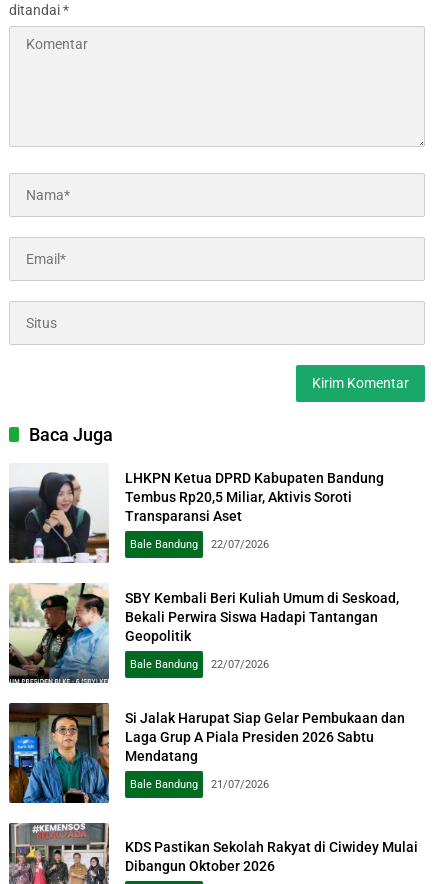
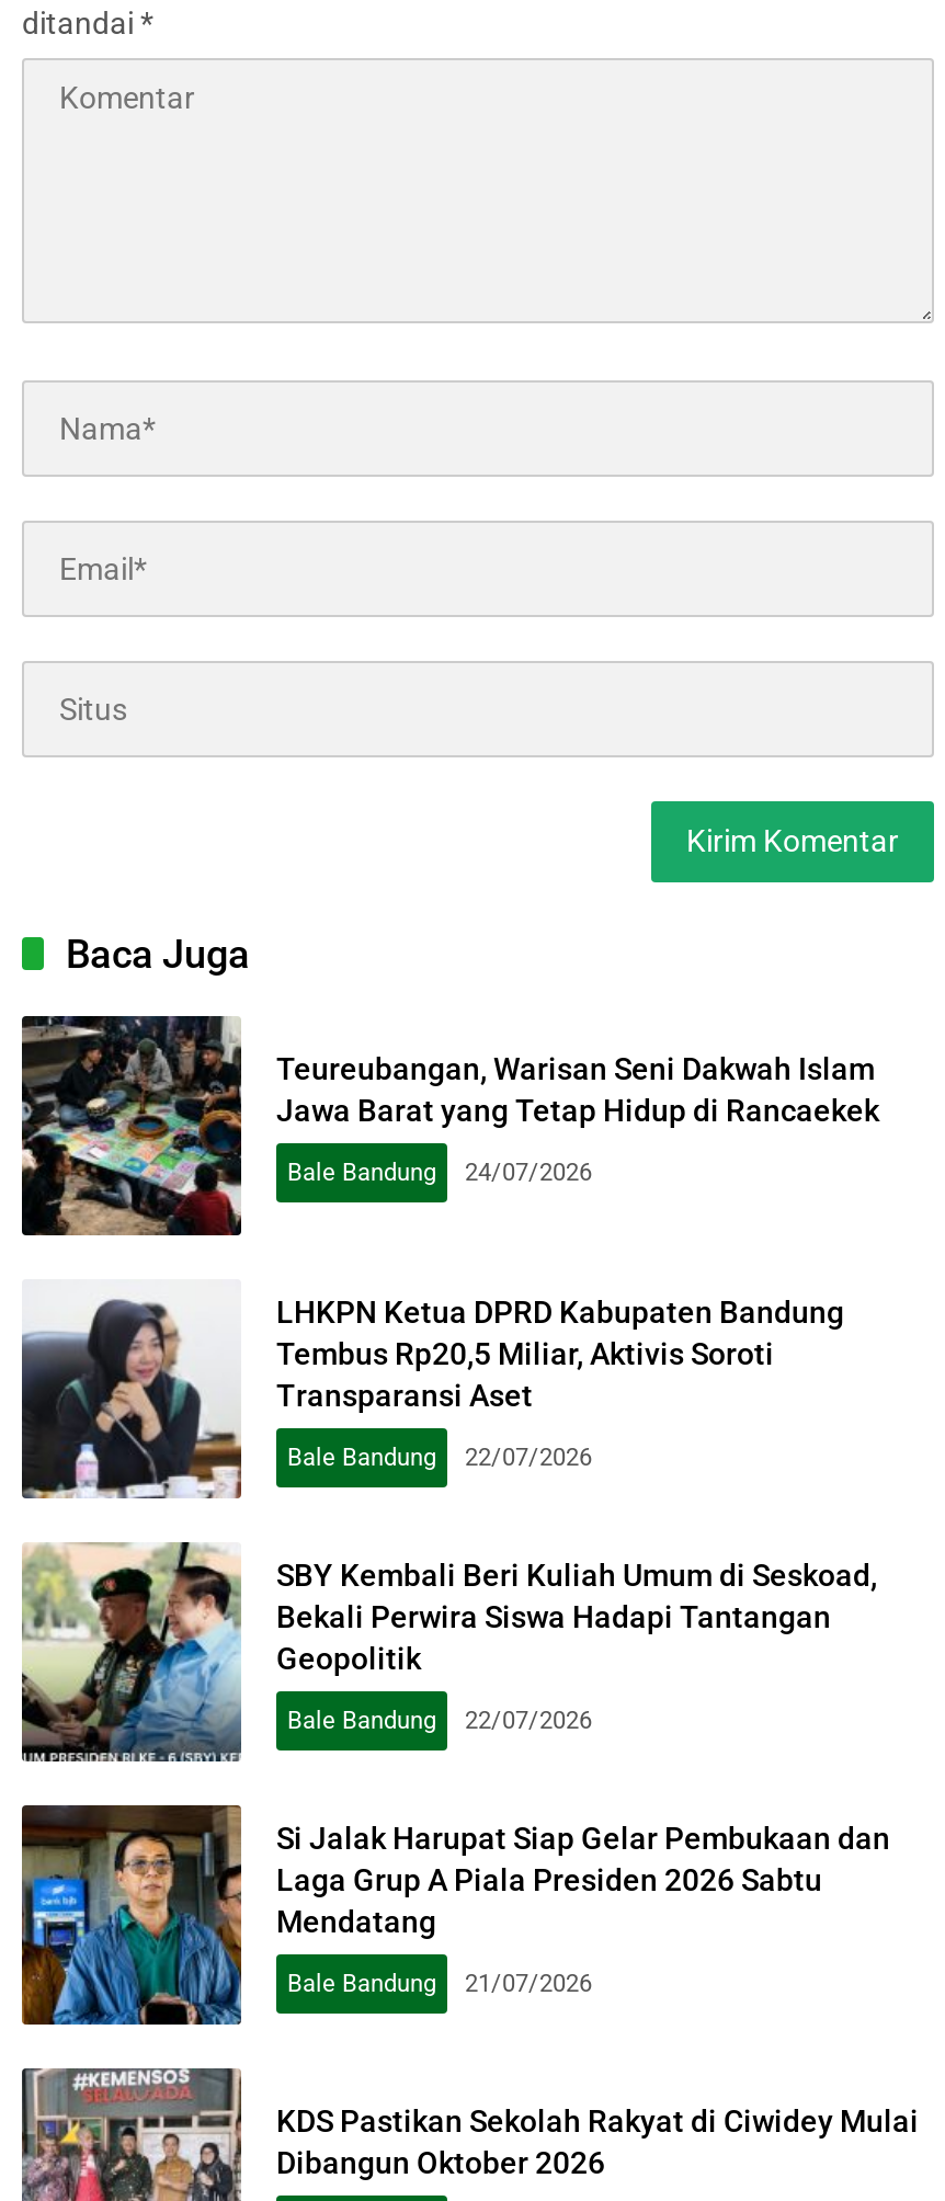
+ [image]
+ Teureubangan, Warisan Seni Dakwah Islam
+ Jawa Barat yang Tetap Hidup di Rancaekek
+ Bale Bandung
+ 24/07/2026
